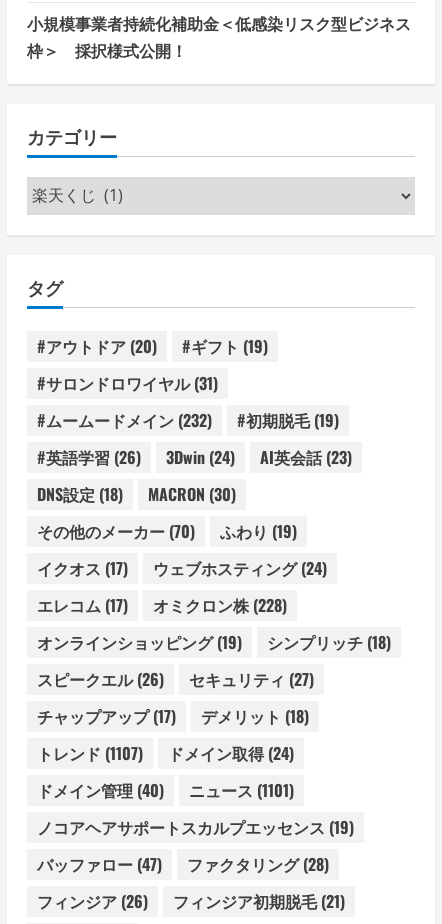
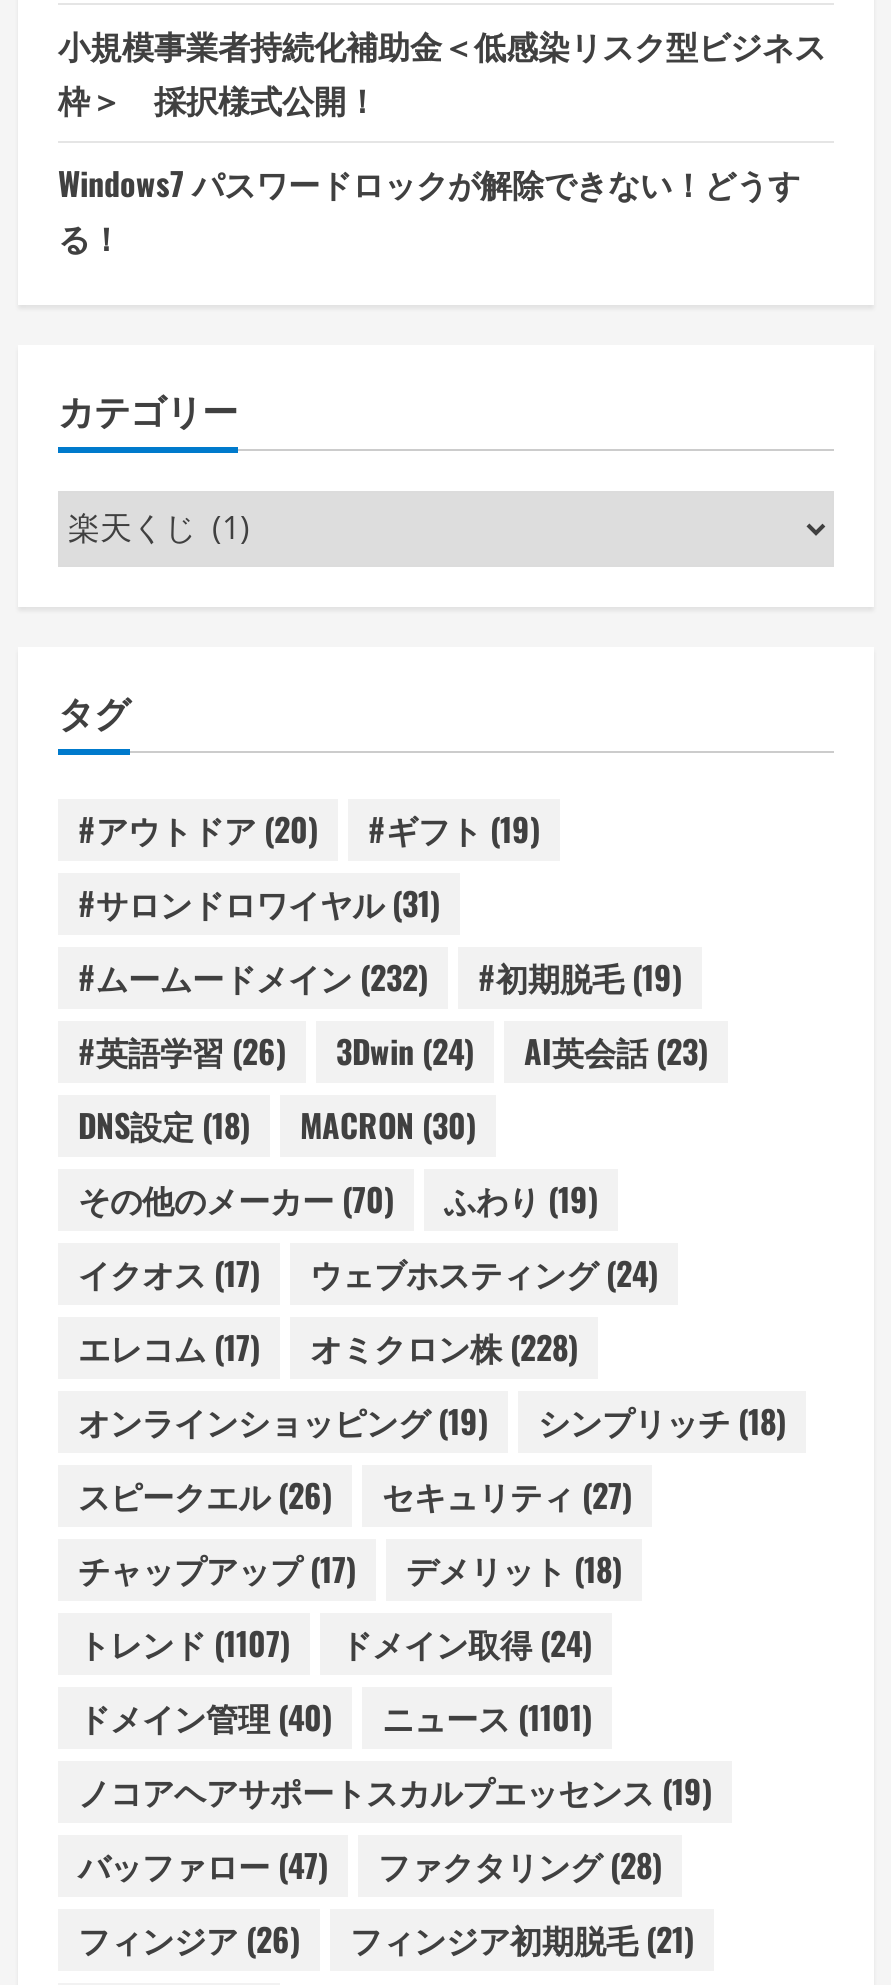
+ Windows7 パスワードロックが解除できない！どうす
+ る！
